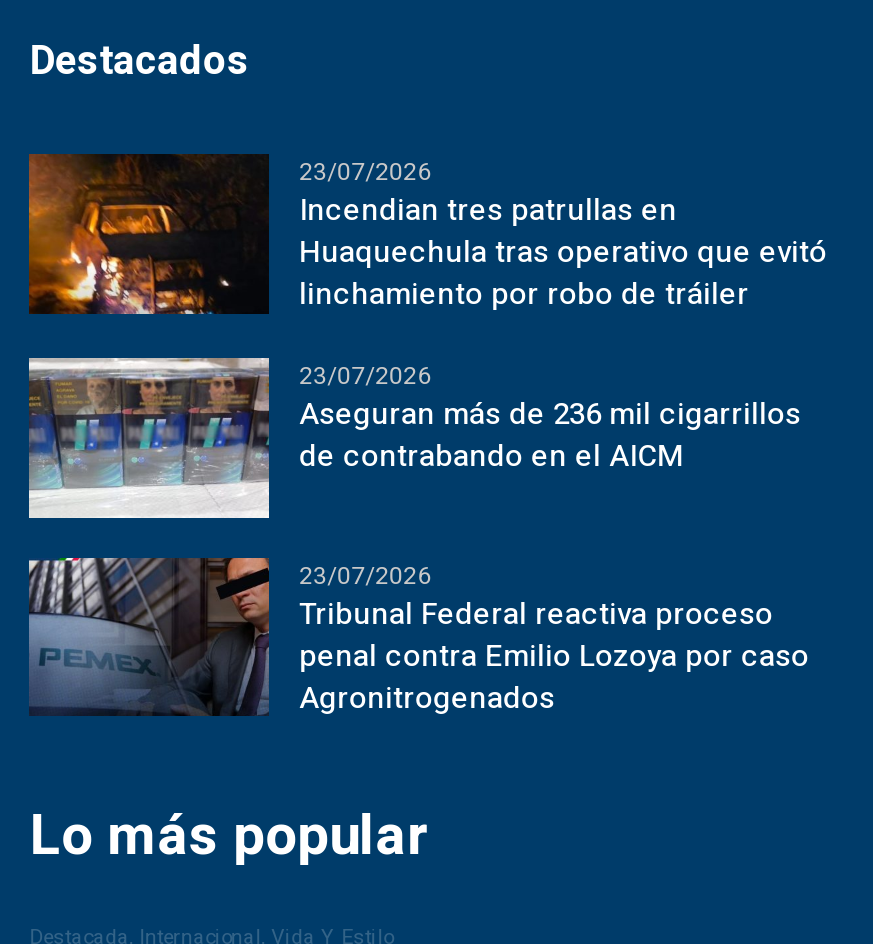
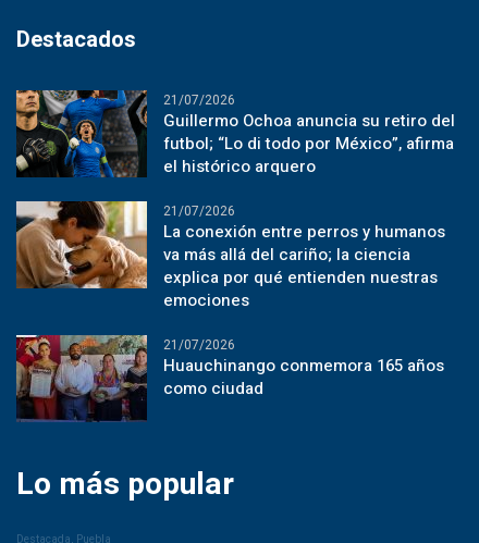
- [image]
- 23/07/2026
- Incendian tres patrullas en
- Huaquechula tras operativo que evitó
- linchamiento por robo de tráiler
+ [image]
+ 21/07/2026
+ Guillermo Ochoa anuncia su retiro del
+ futbol; “Lo di todo por México”, afirma
+ el histórico arquero

- [image]
- 23/07/2026
- Aseguran más de 236 mil cigarrillos
- de contrabando en el AICM
+ [image]
+ 21/07/2026
+ La conexión entre perros y humanos
+ va más allá del cariño; la ciencia
+ explica por qué entienden nuestras
+ emociones

- [image]
- 23/07/2026
- Tribunal Federal reactiva proceso
- penal contra Emilio Lozoya por caso
- Agronitrogenados
+ [image]
+ 21/07/2026
+ Huauchinango conmemora 165 años
+ como ciudad
